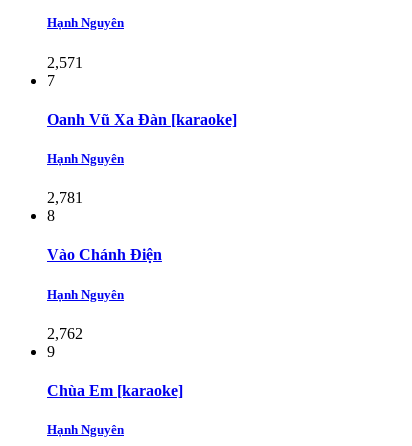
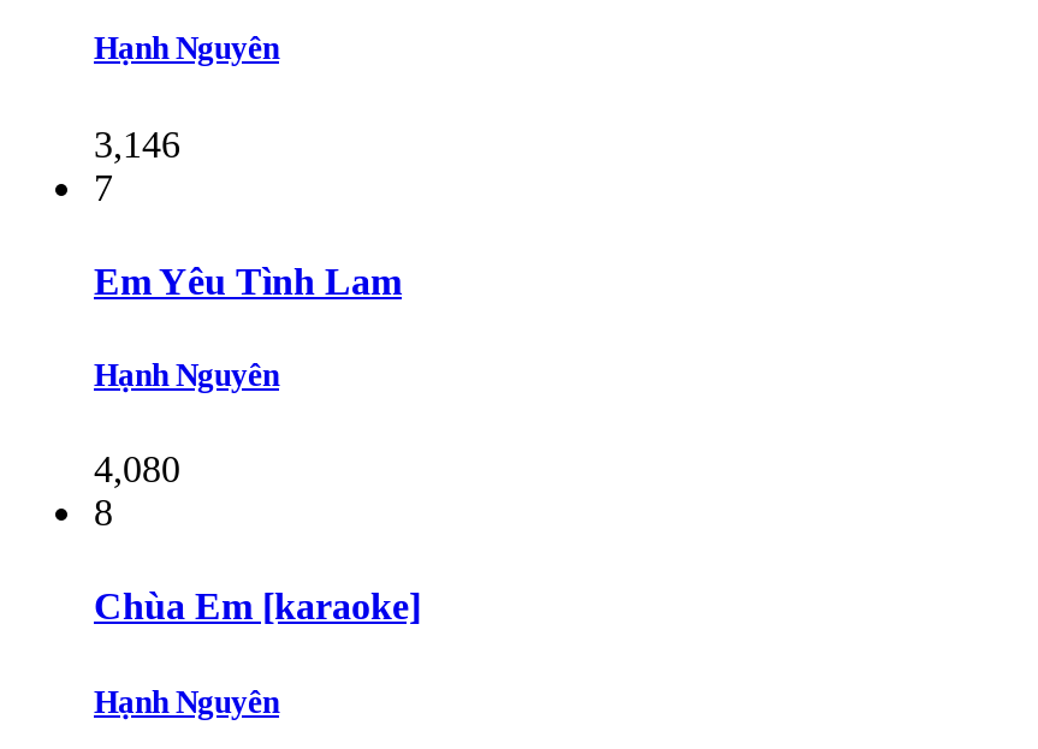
- 2,571
+ 3,146

- Oanh Vũ Xa Đàn [karaoke]
+ Em Yêu Tình Lam

- 2,781
+ 4,080

- Vào Chánh Điện
- Hạnh Nguyên
- 2,762
- 9
